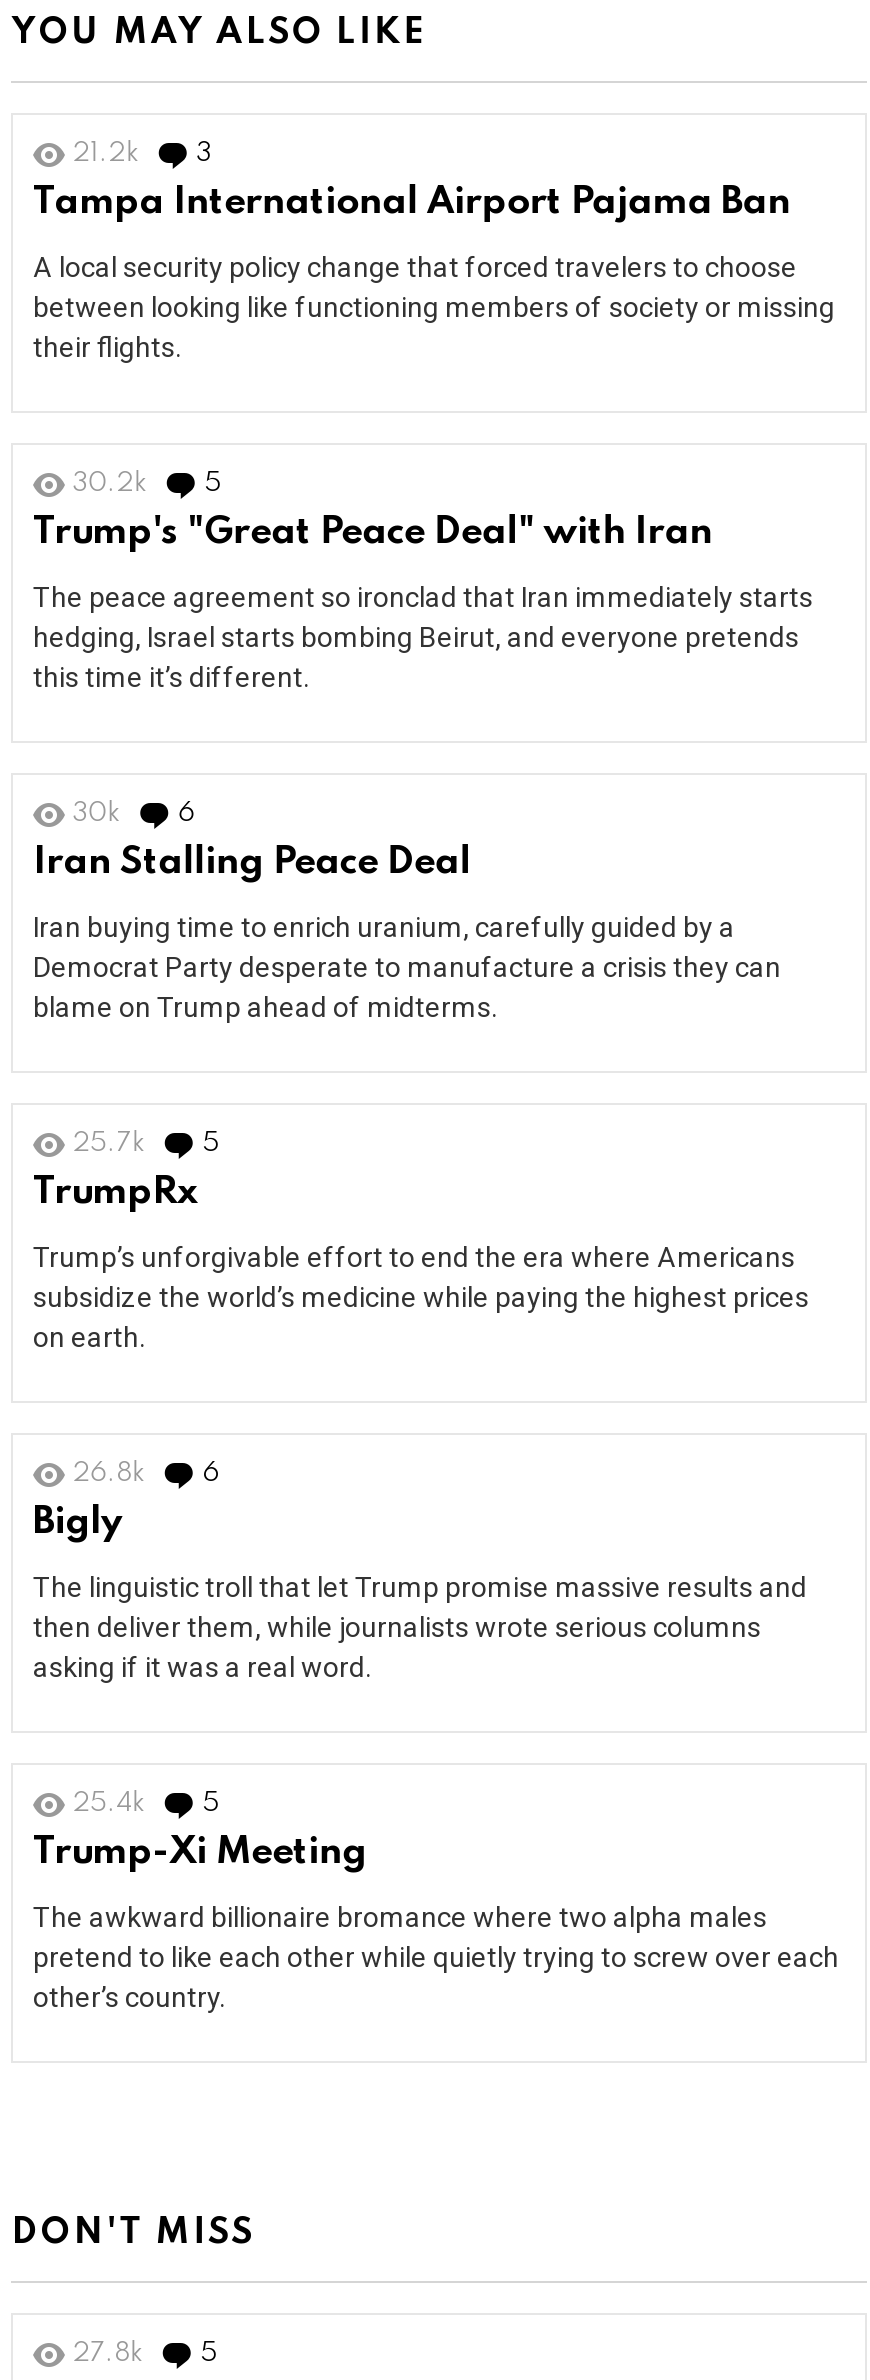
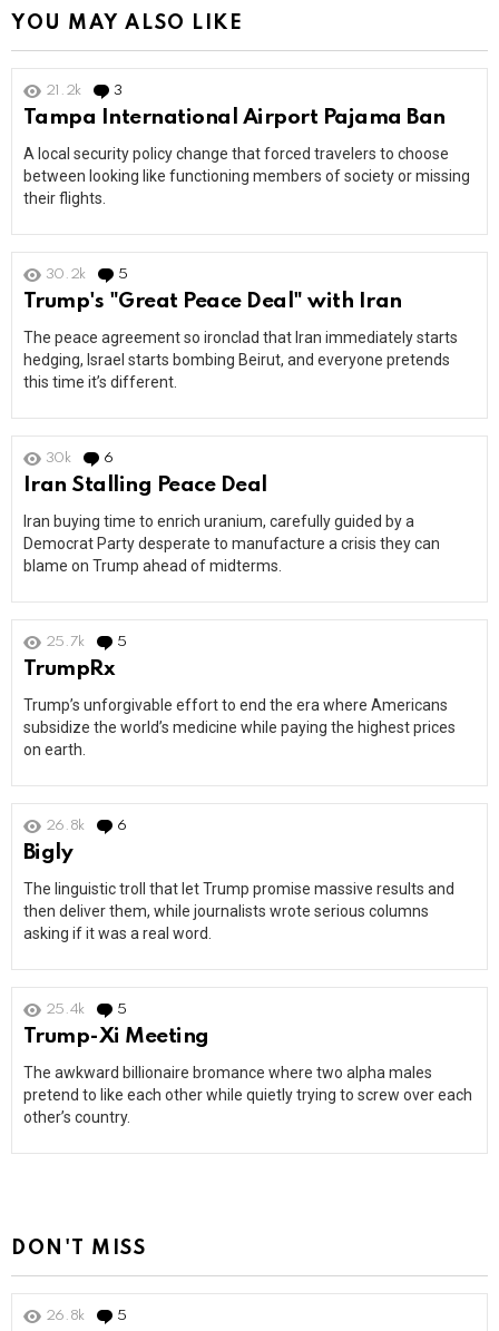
- 27.8k
+ 26.8k
